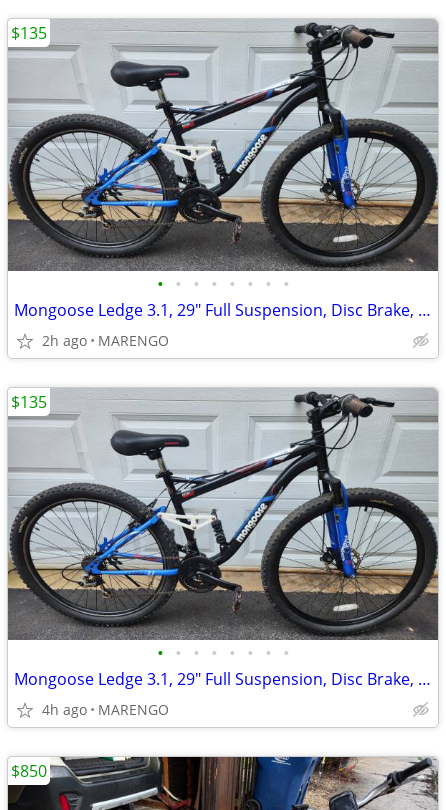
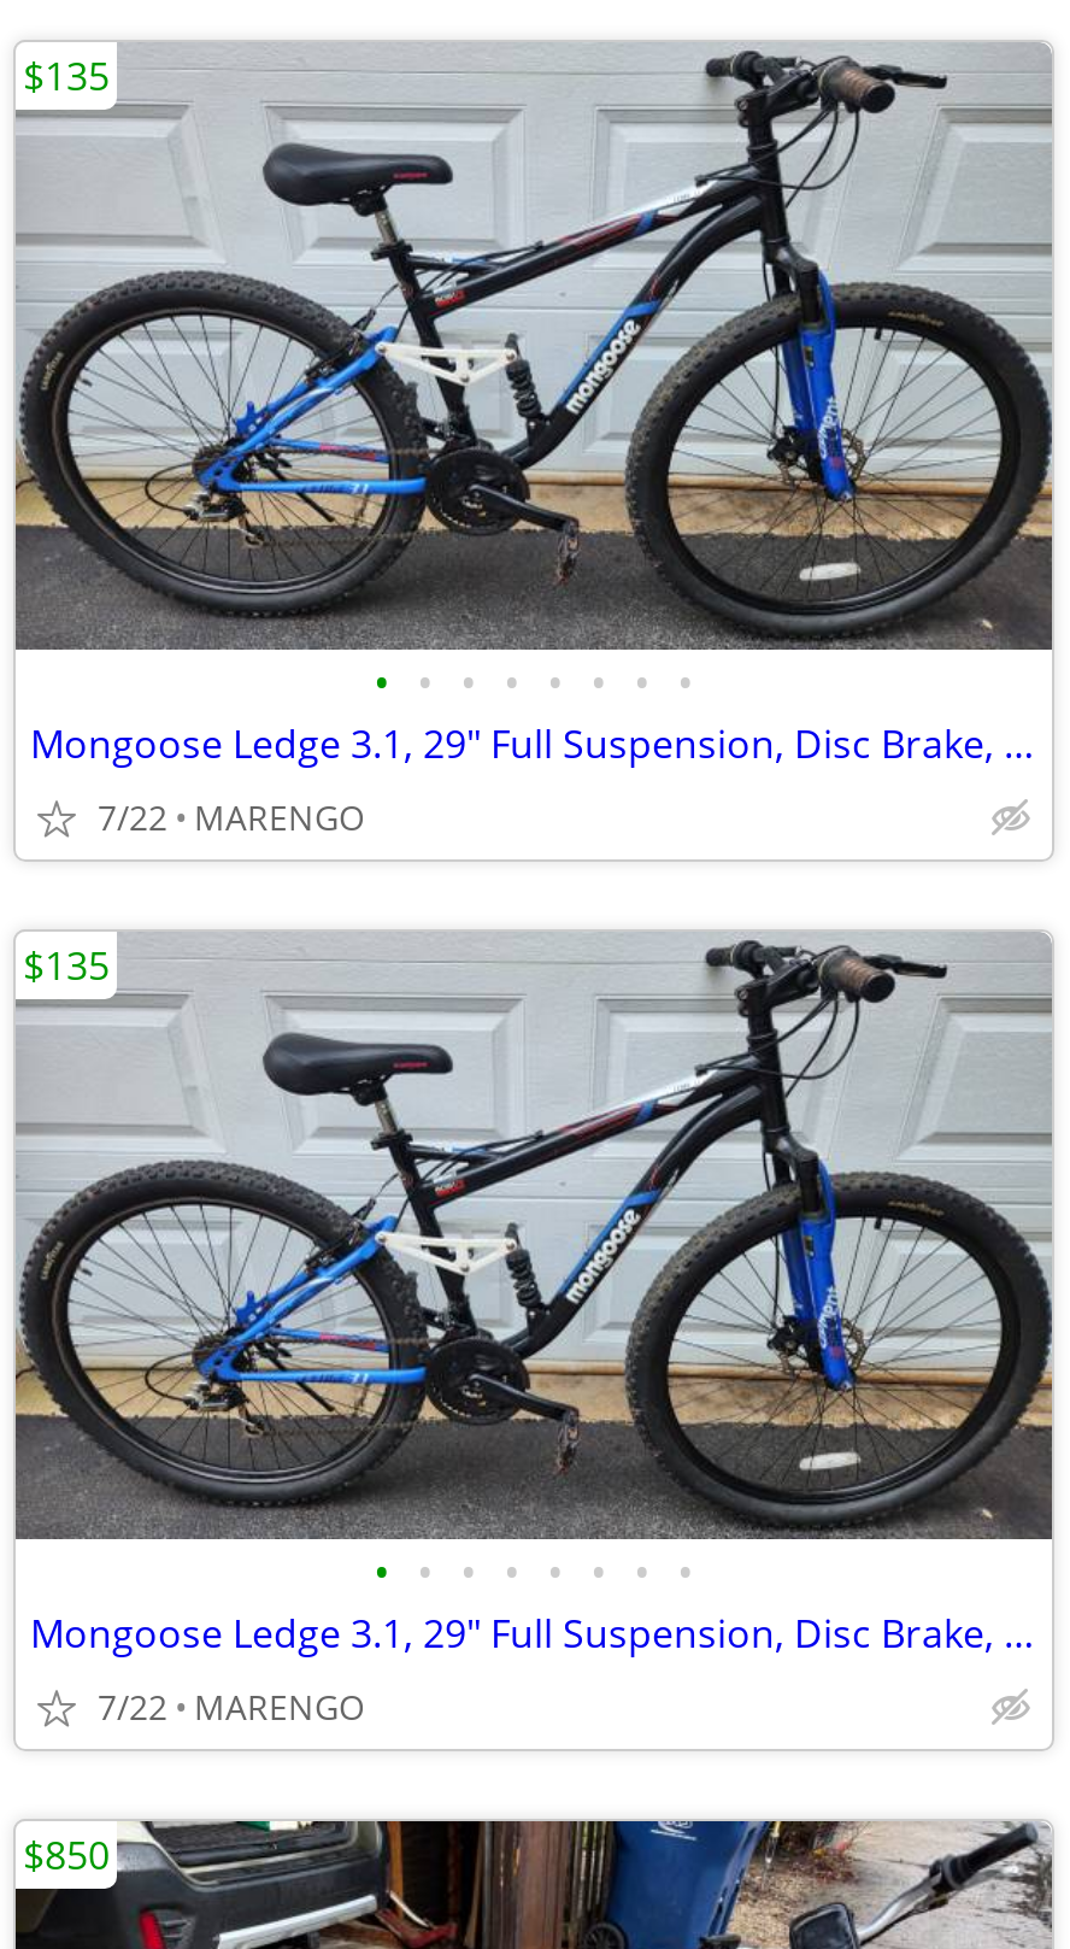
- 2h ago MARENGO
+ 7/22 MARENGO

- 4h ago MARENGO
+ 7/22 MARENGO
